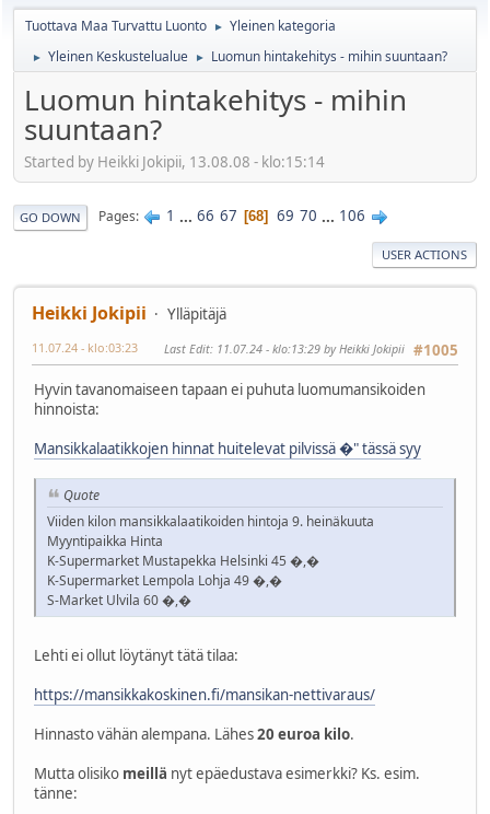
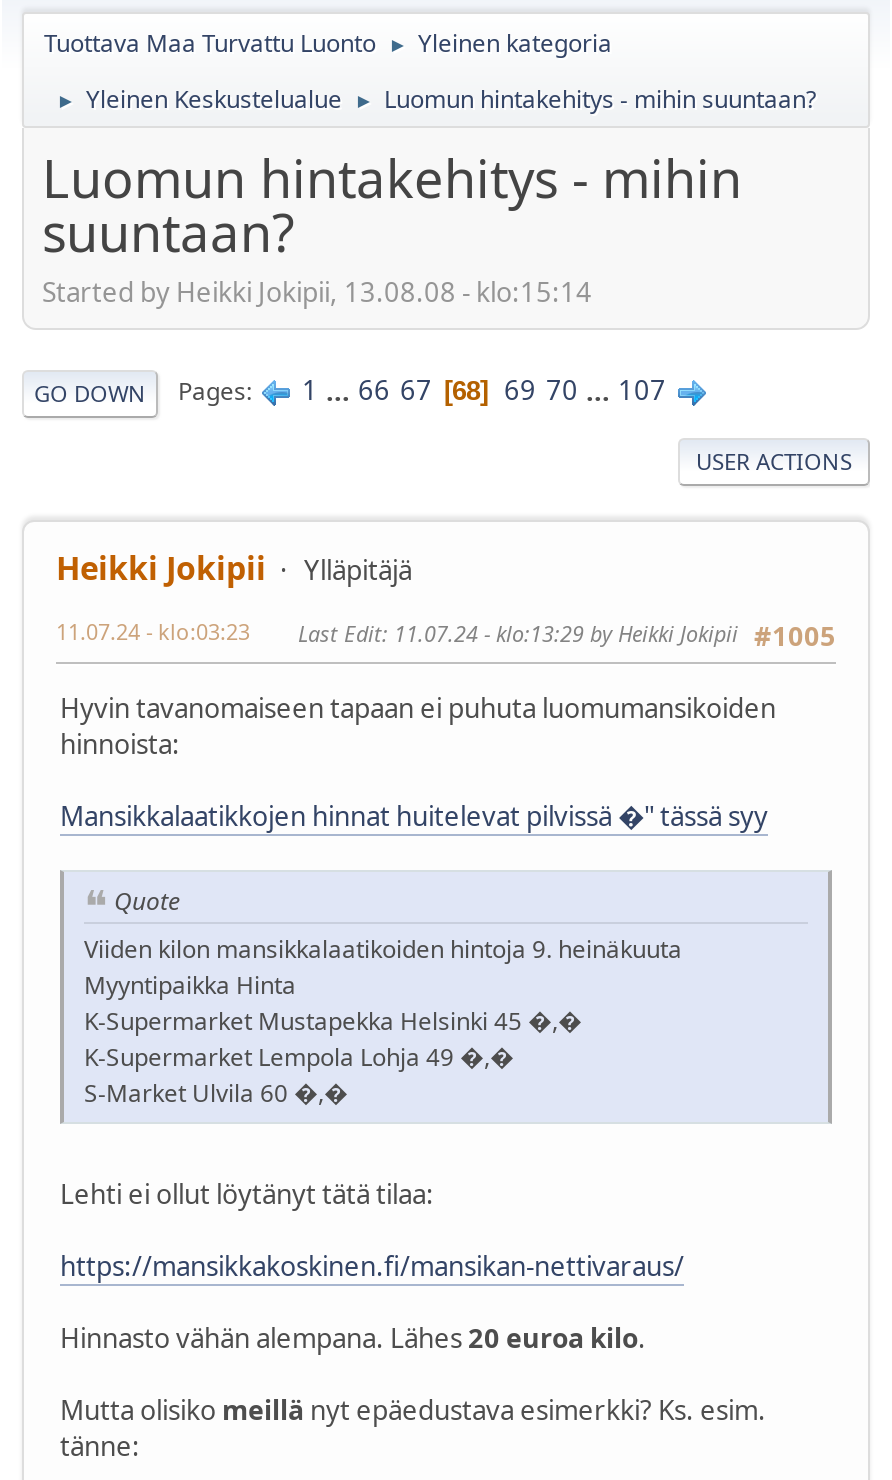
- GO DOWN Pages 1 ... 66 67 68 69 70 ... 106
+ GO DOWN Pages 1 ... 66 67 68 69 70 ... 107
